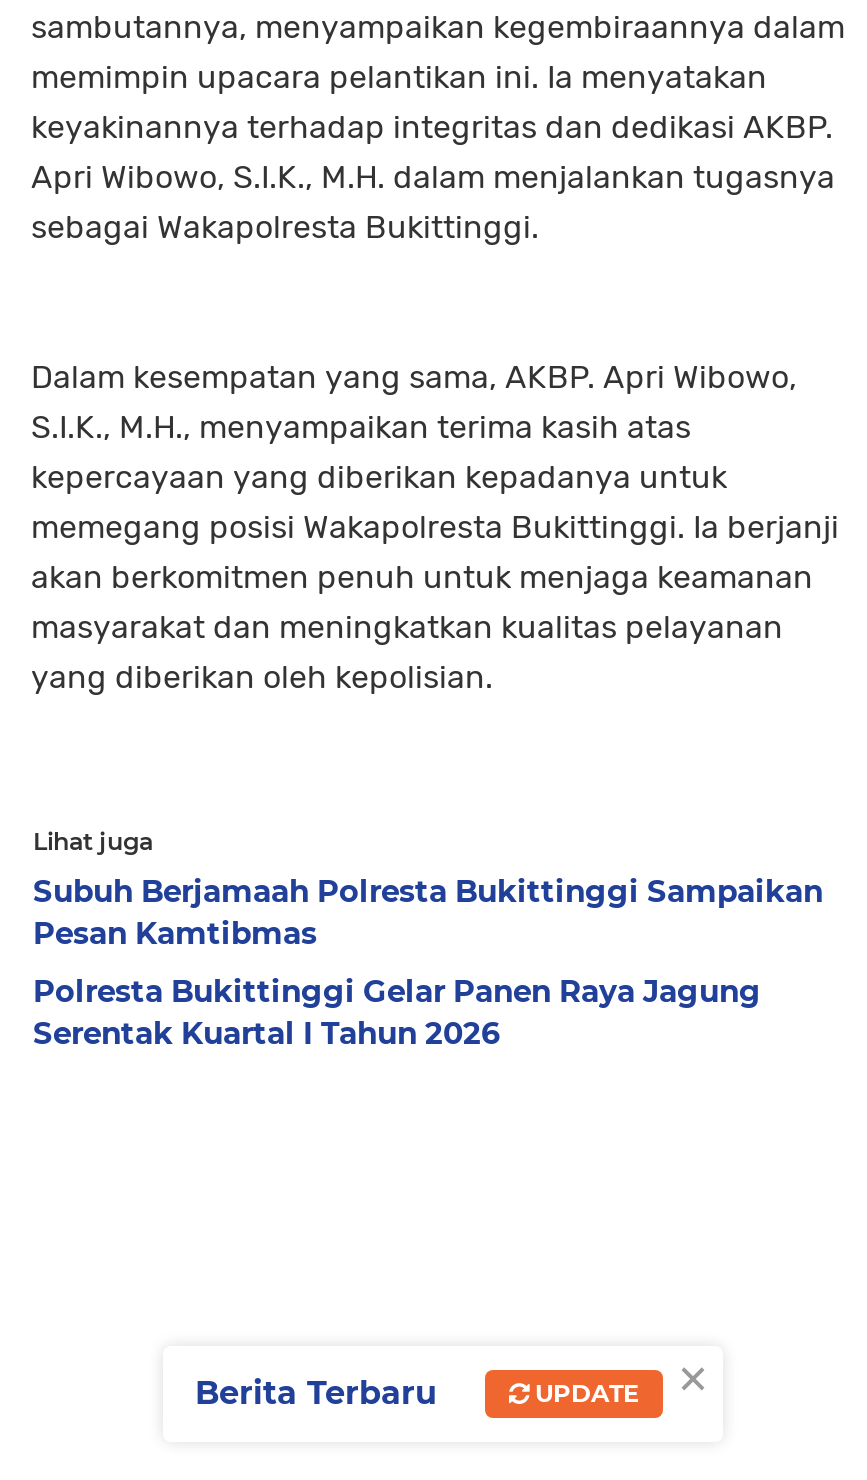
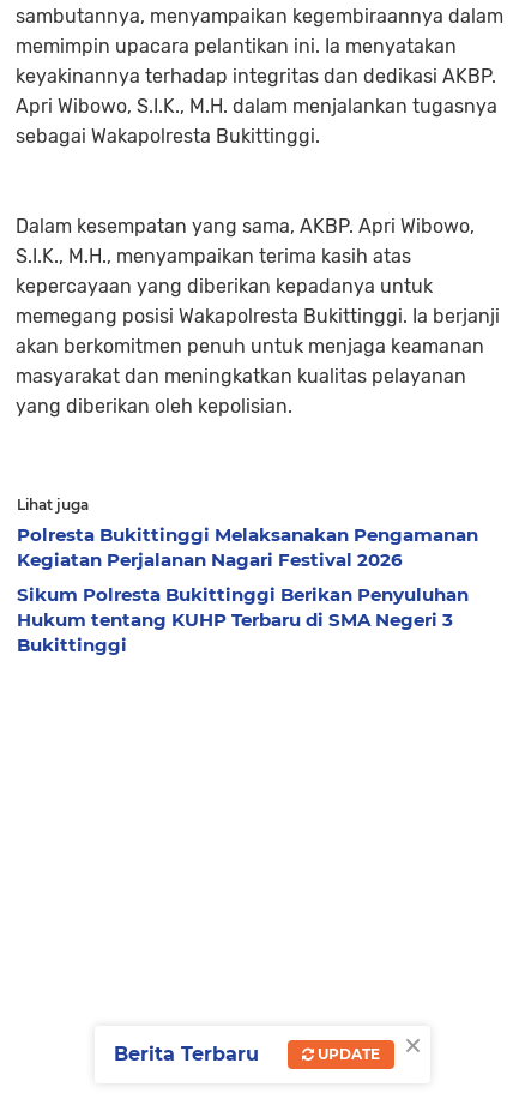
- Subuh Berjamaah Polresta Bukittinggi Sampaikan
- Pesan Kamtibmas
+ Polresta Bukittinggi Melaksanakan Pengamanan
+ Kegiatan Perjalanan Nagari Festival 2026

- Polresta Bukittinggi Gelar Panen Raya Jagung
- Serentak Kuartal I Tahun 2026
+ Sikum Polresta Bukittinggi Berikan Penyuluhan
+ Hukum tentang KUHP Terbaru di SMA Negeri 3
+ Bukittinggi
